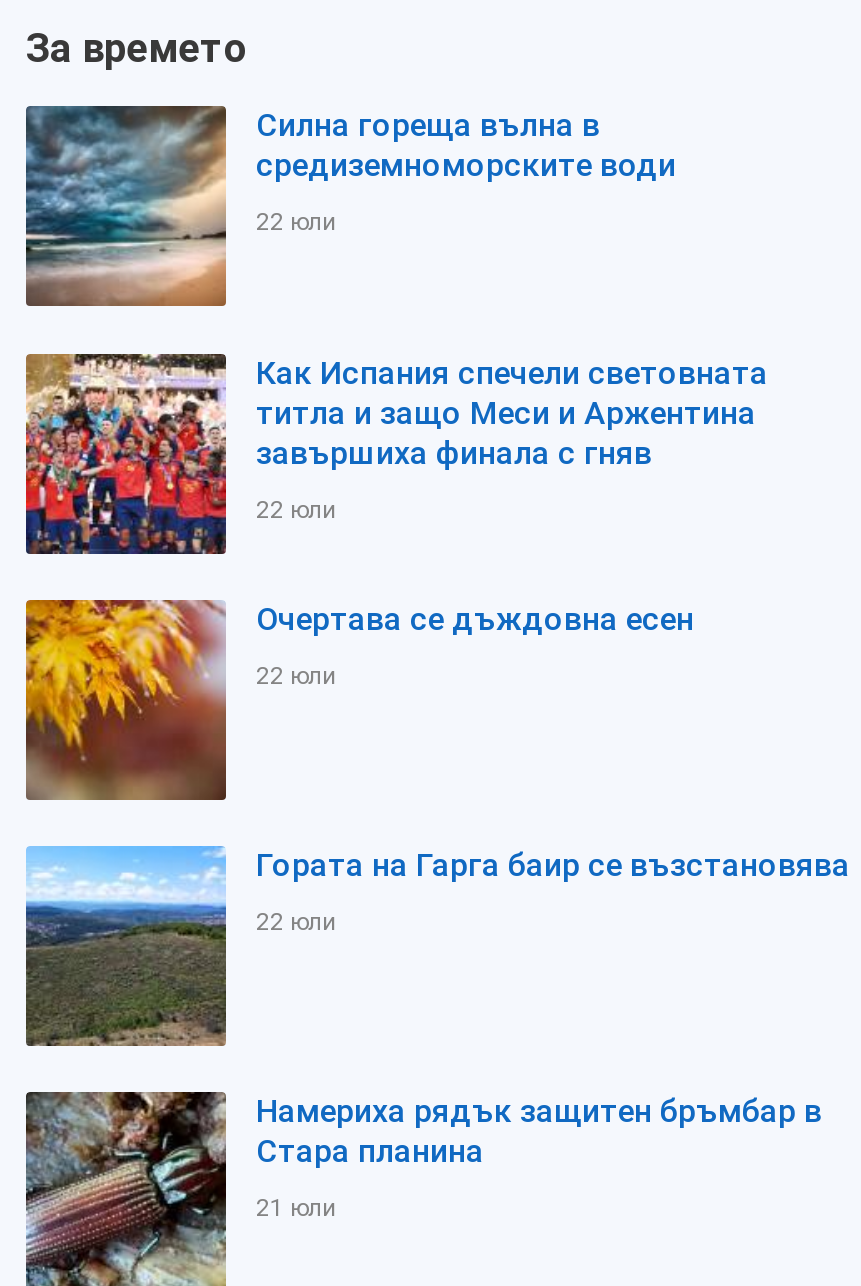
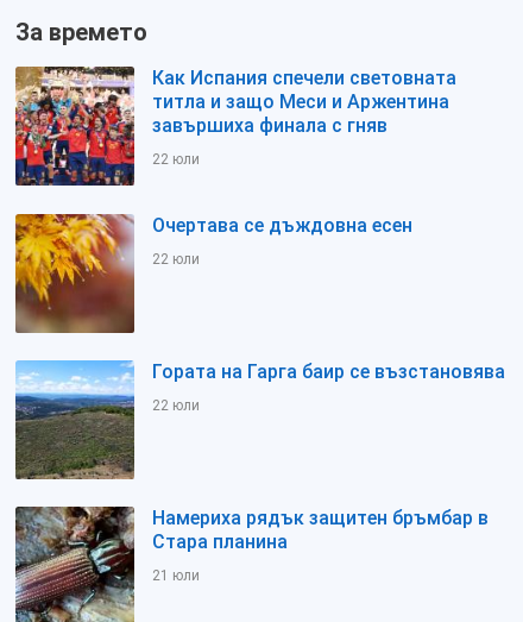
- [image]
- Силна гореща вълна в
- средиземноморските води
- 22 юли
